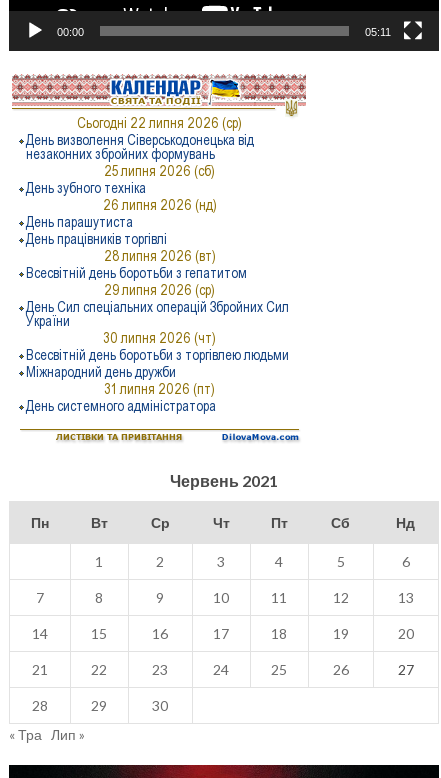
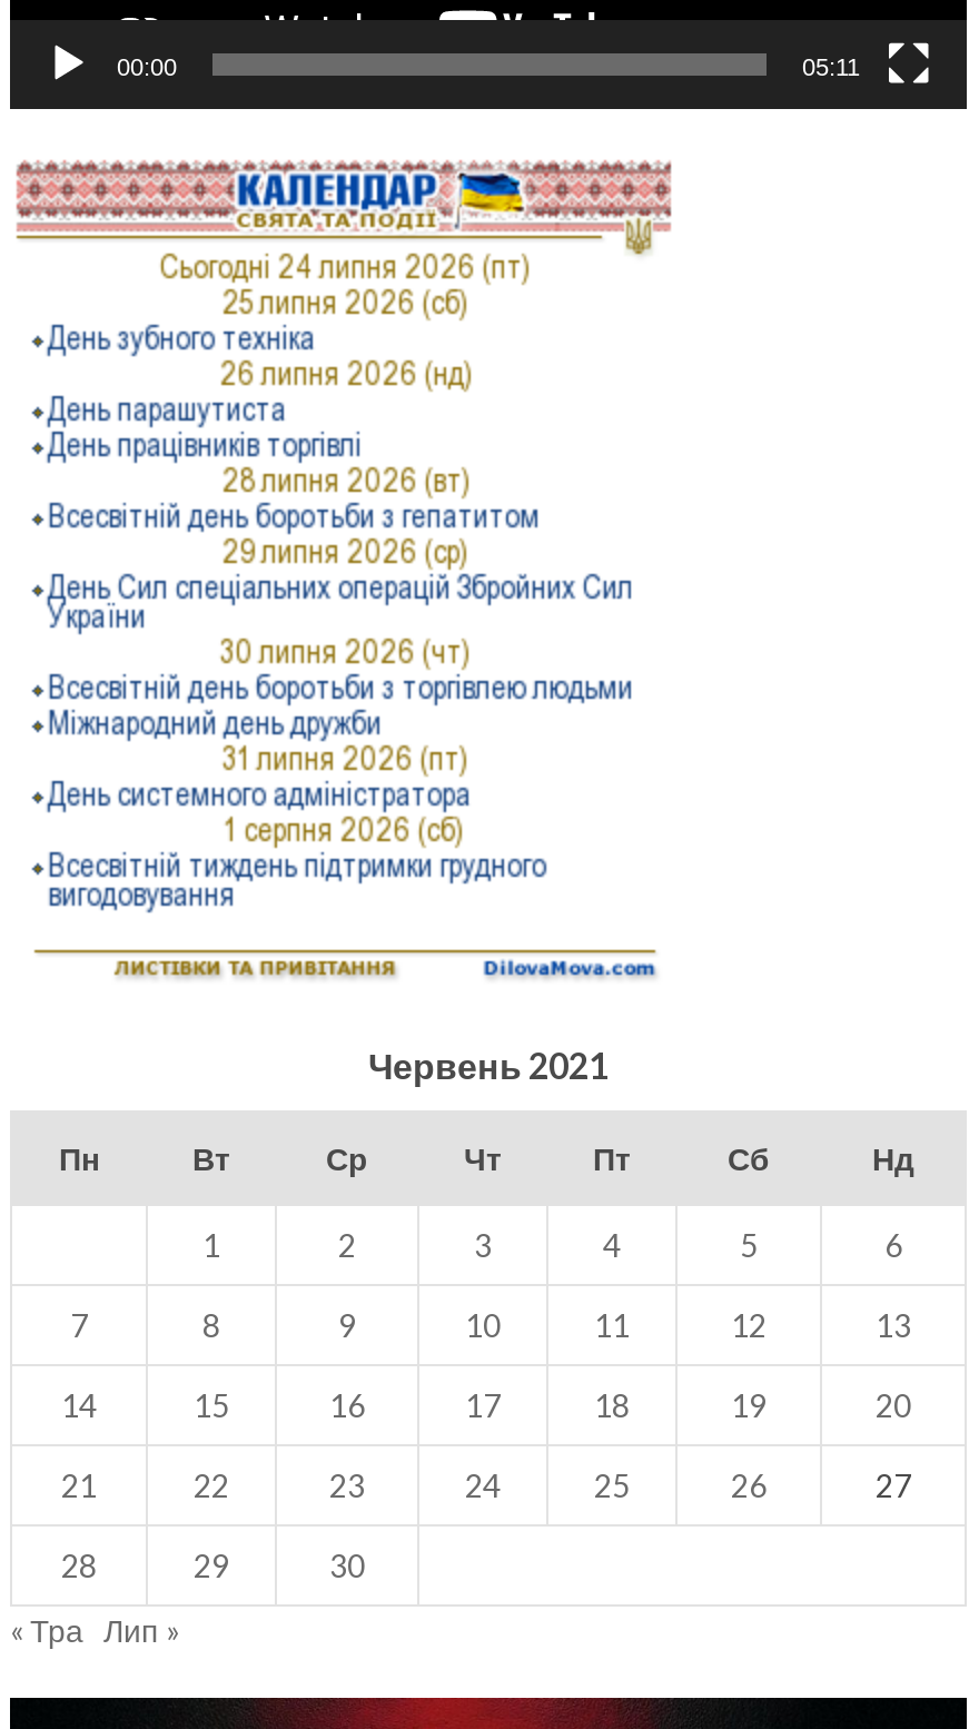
- [image]
+ [image]
